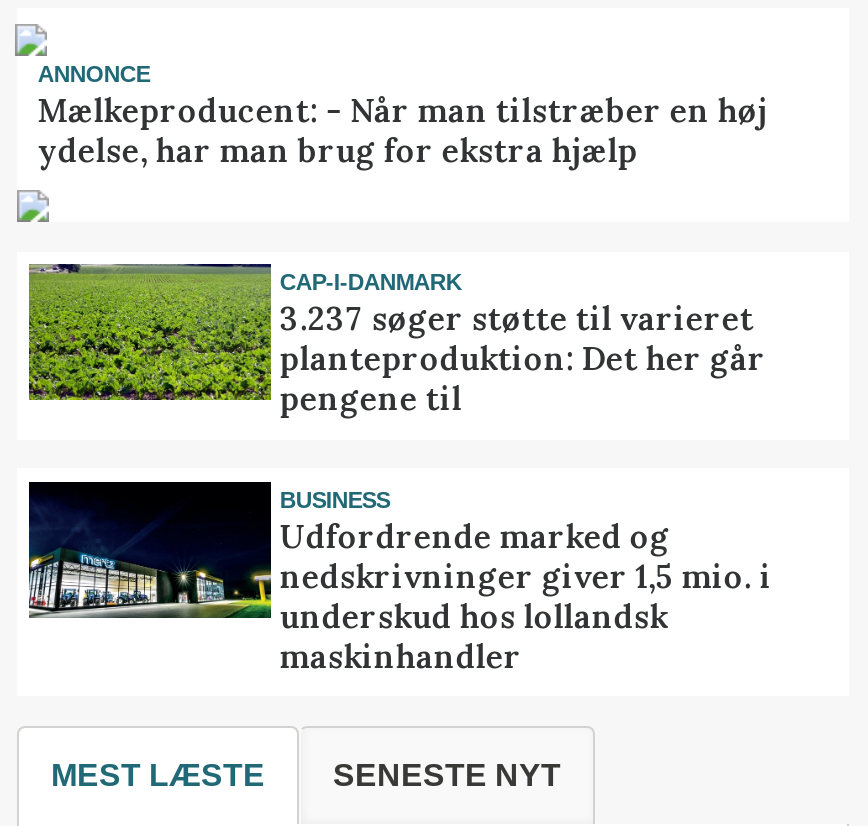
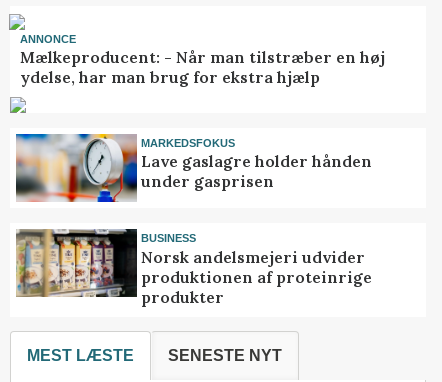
- [image]
- CAP-I-DANMARK
- 3.237 søger støtte til varieret
- planteproduktion: Det her går
- pengene til
+ [image]
+ MARKEDSFOKUS
+ Lave gaslagre holder hånden
+ under gasprisen

- [image]
- Udfordrende marked og
- nedskrivninger giver 1,5 mio. i
- underskud hos lollandsk
- maskinhandler
+ [image]
+ Norsk andelsmejeri udvider
+ produktionen af proteinrige
+ produkter
